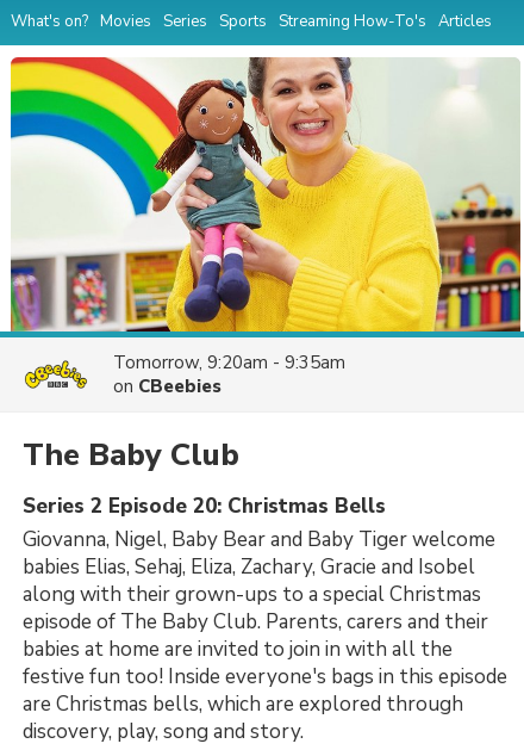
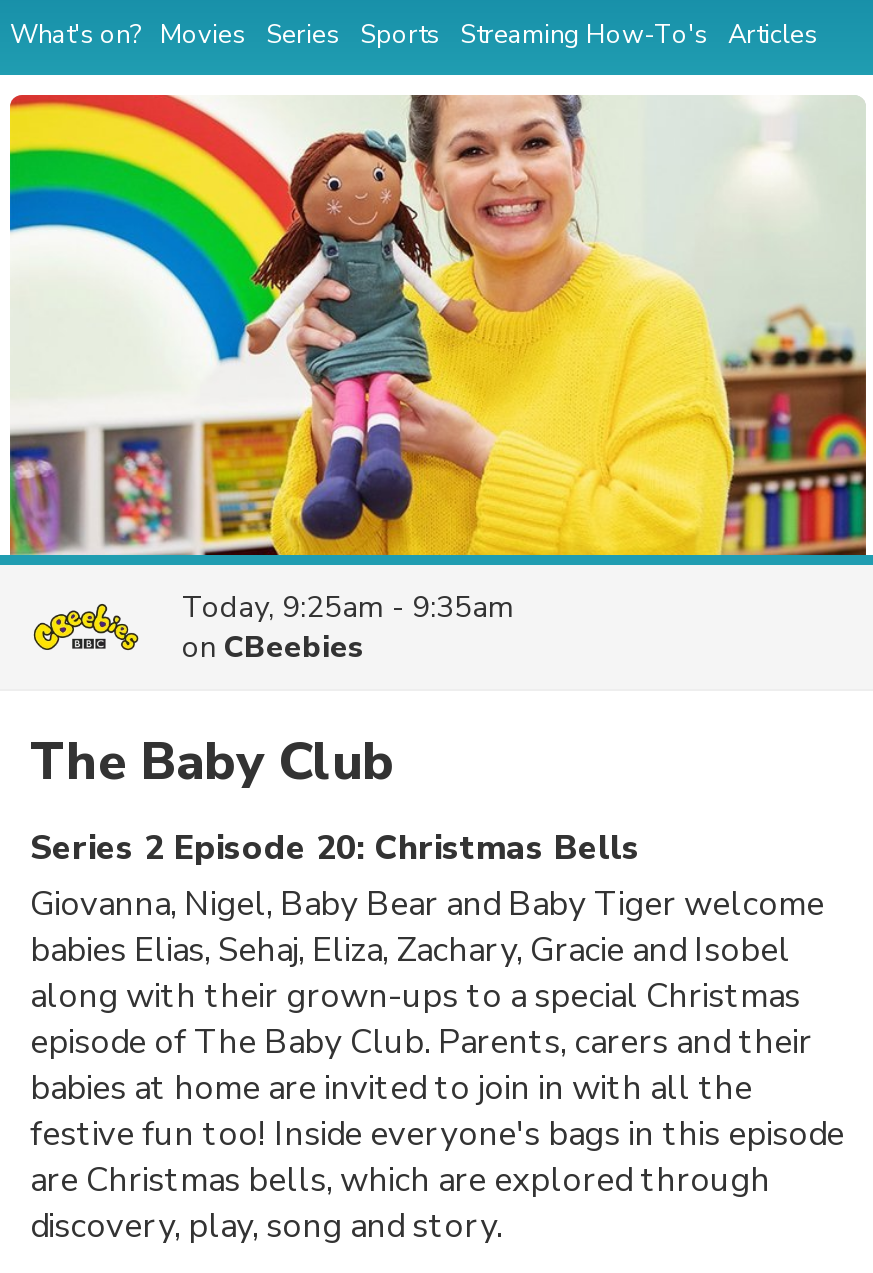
- Tomorrow, 9:20am - 9:35am
+ Today, 9:25am - 9:35am
